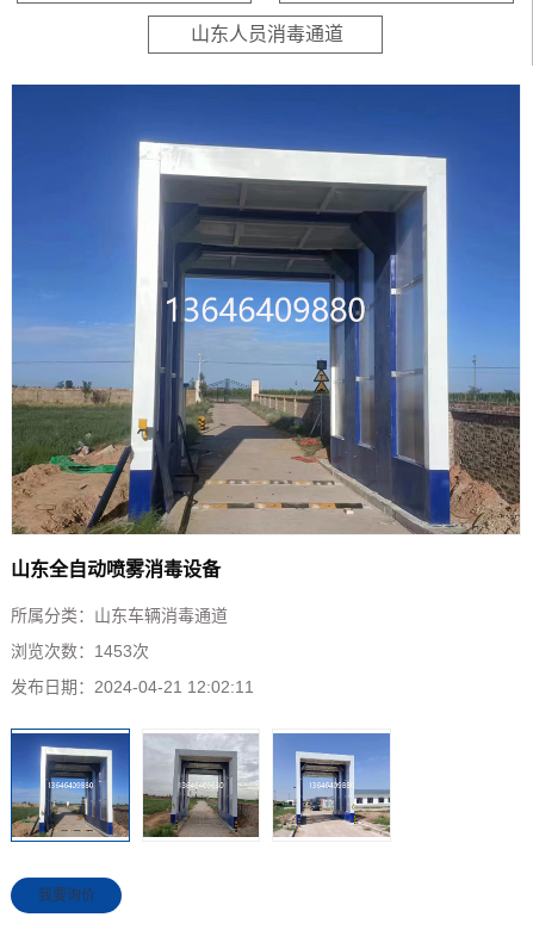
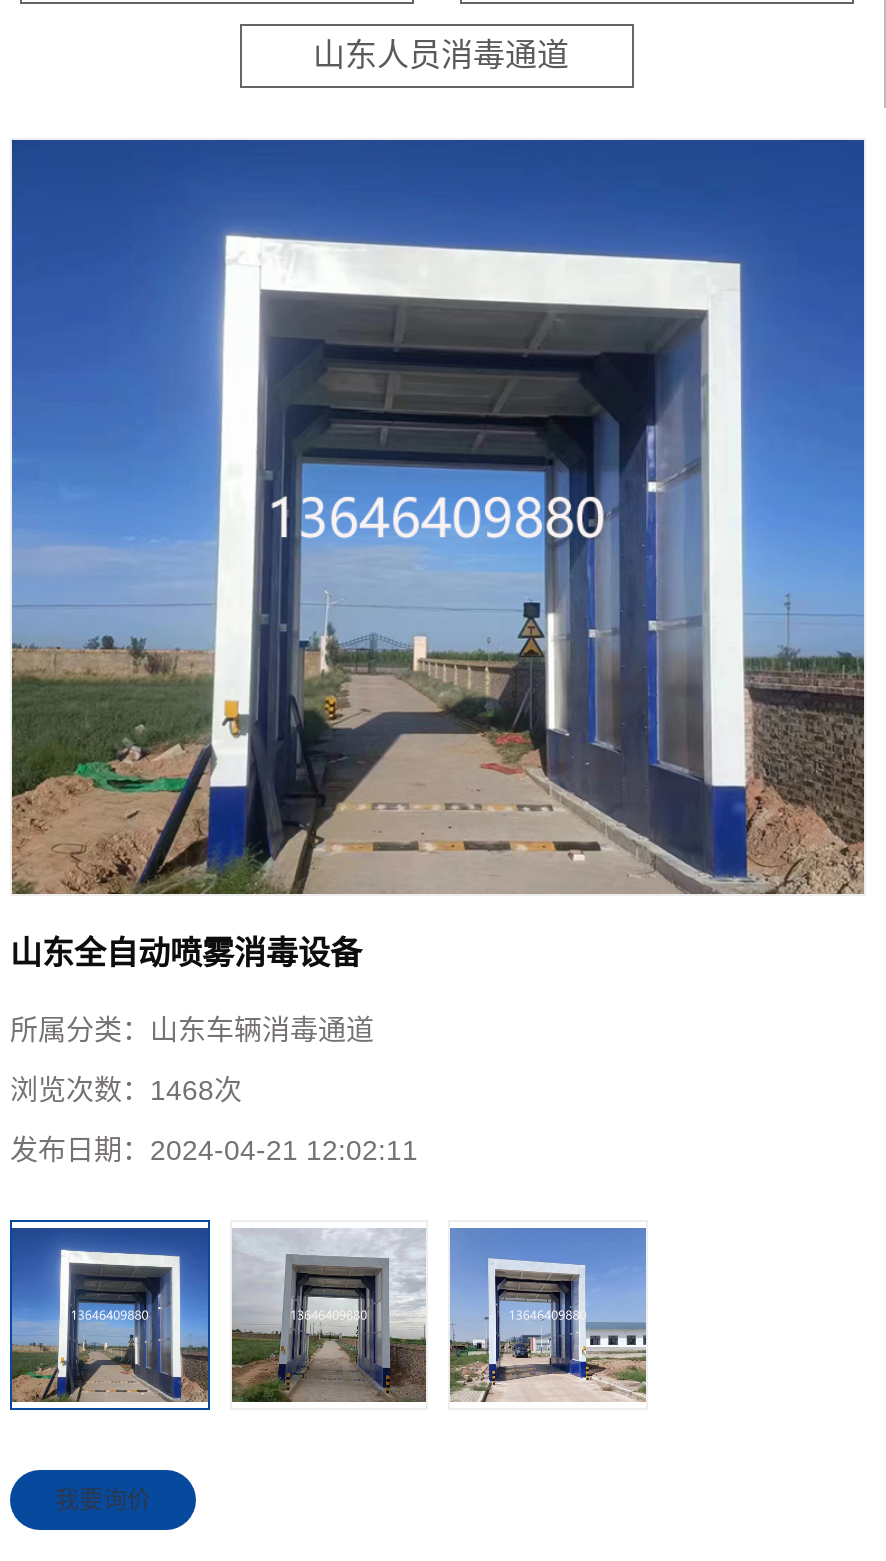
- 浏览次数：1453次
+ 浏览次数：1468次
